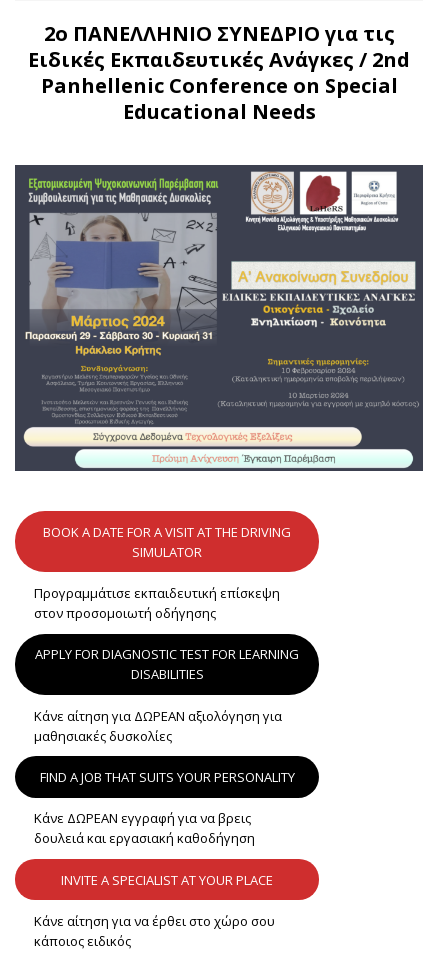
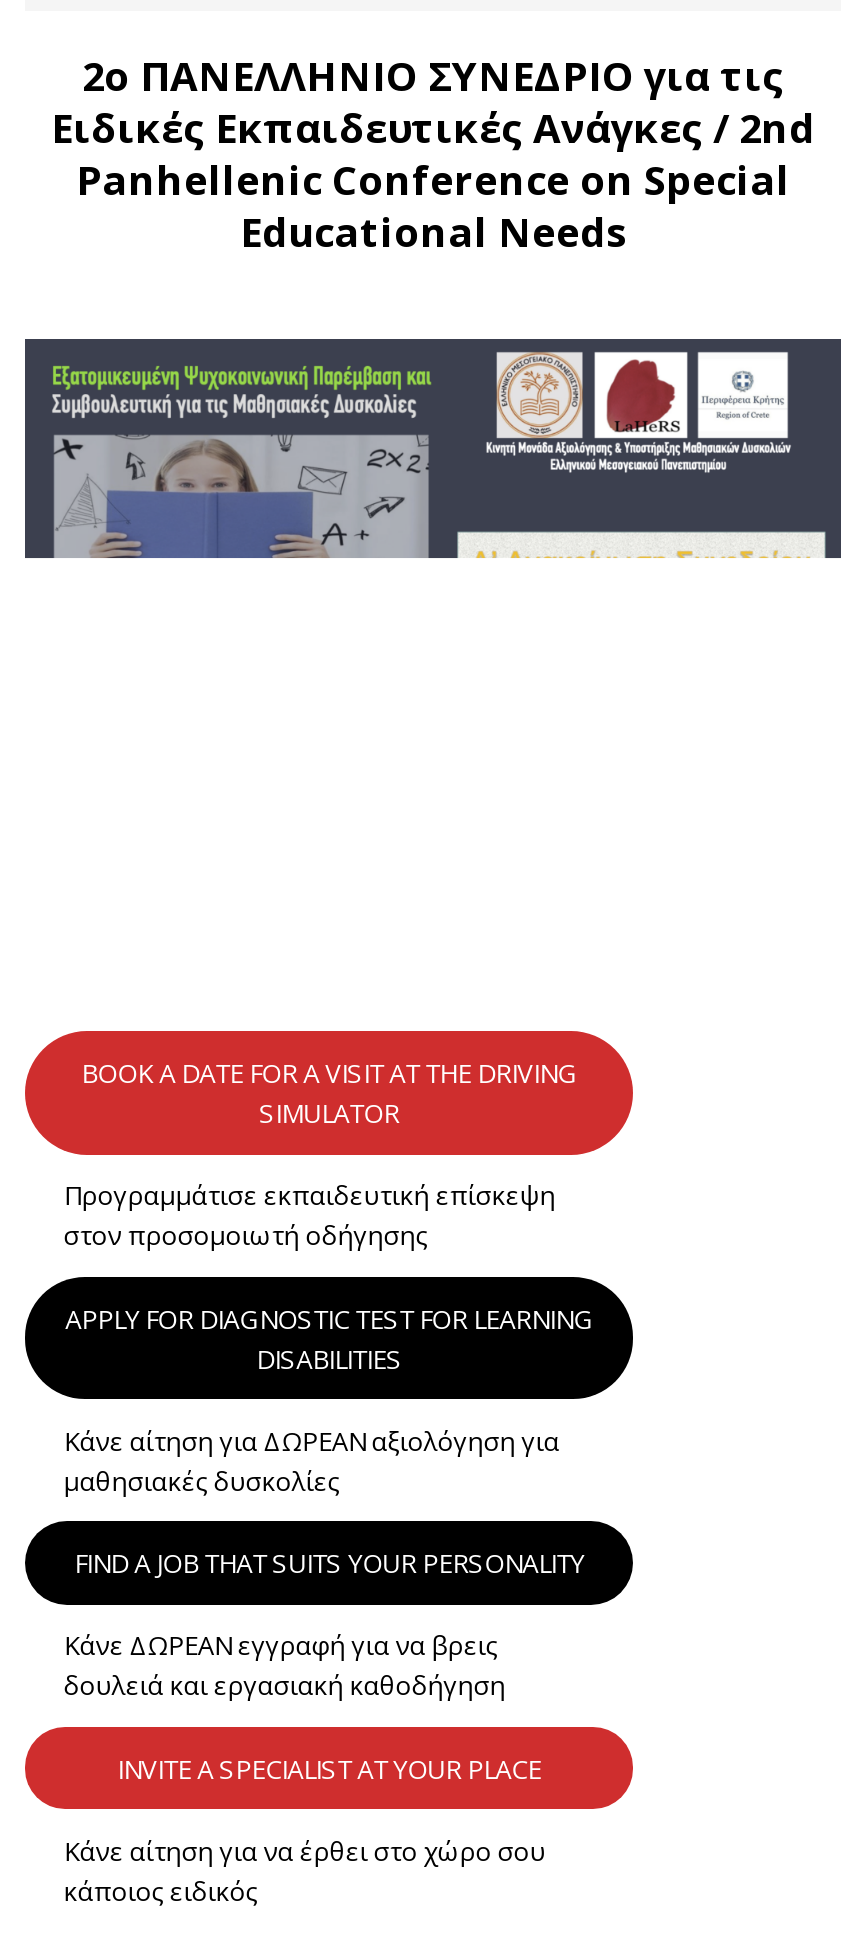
- [image]
